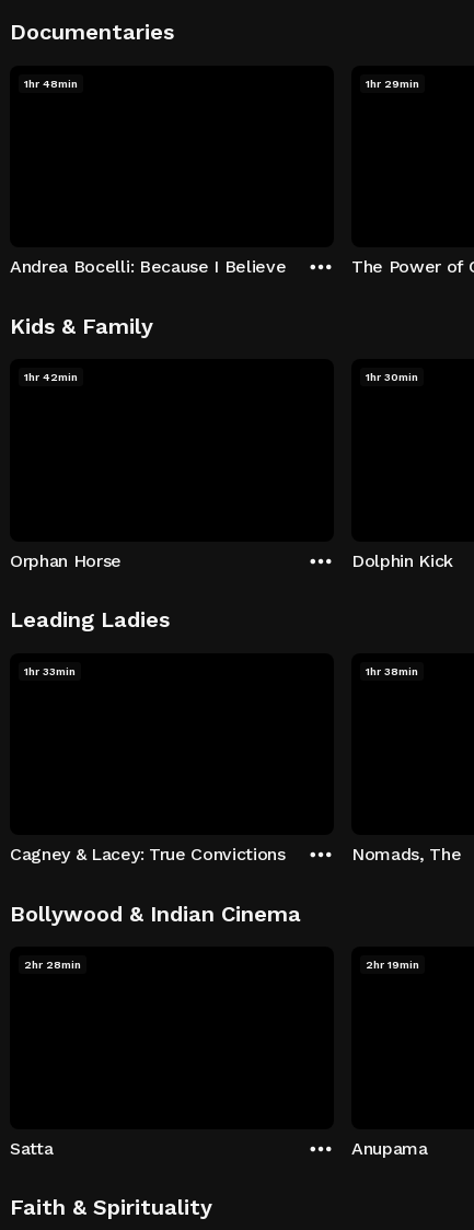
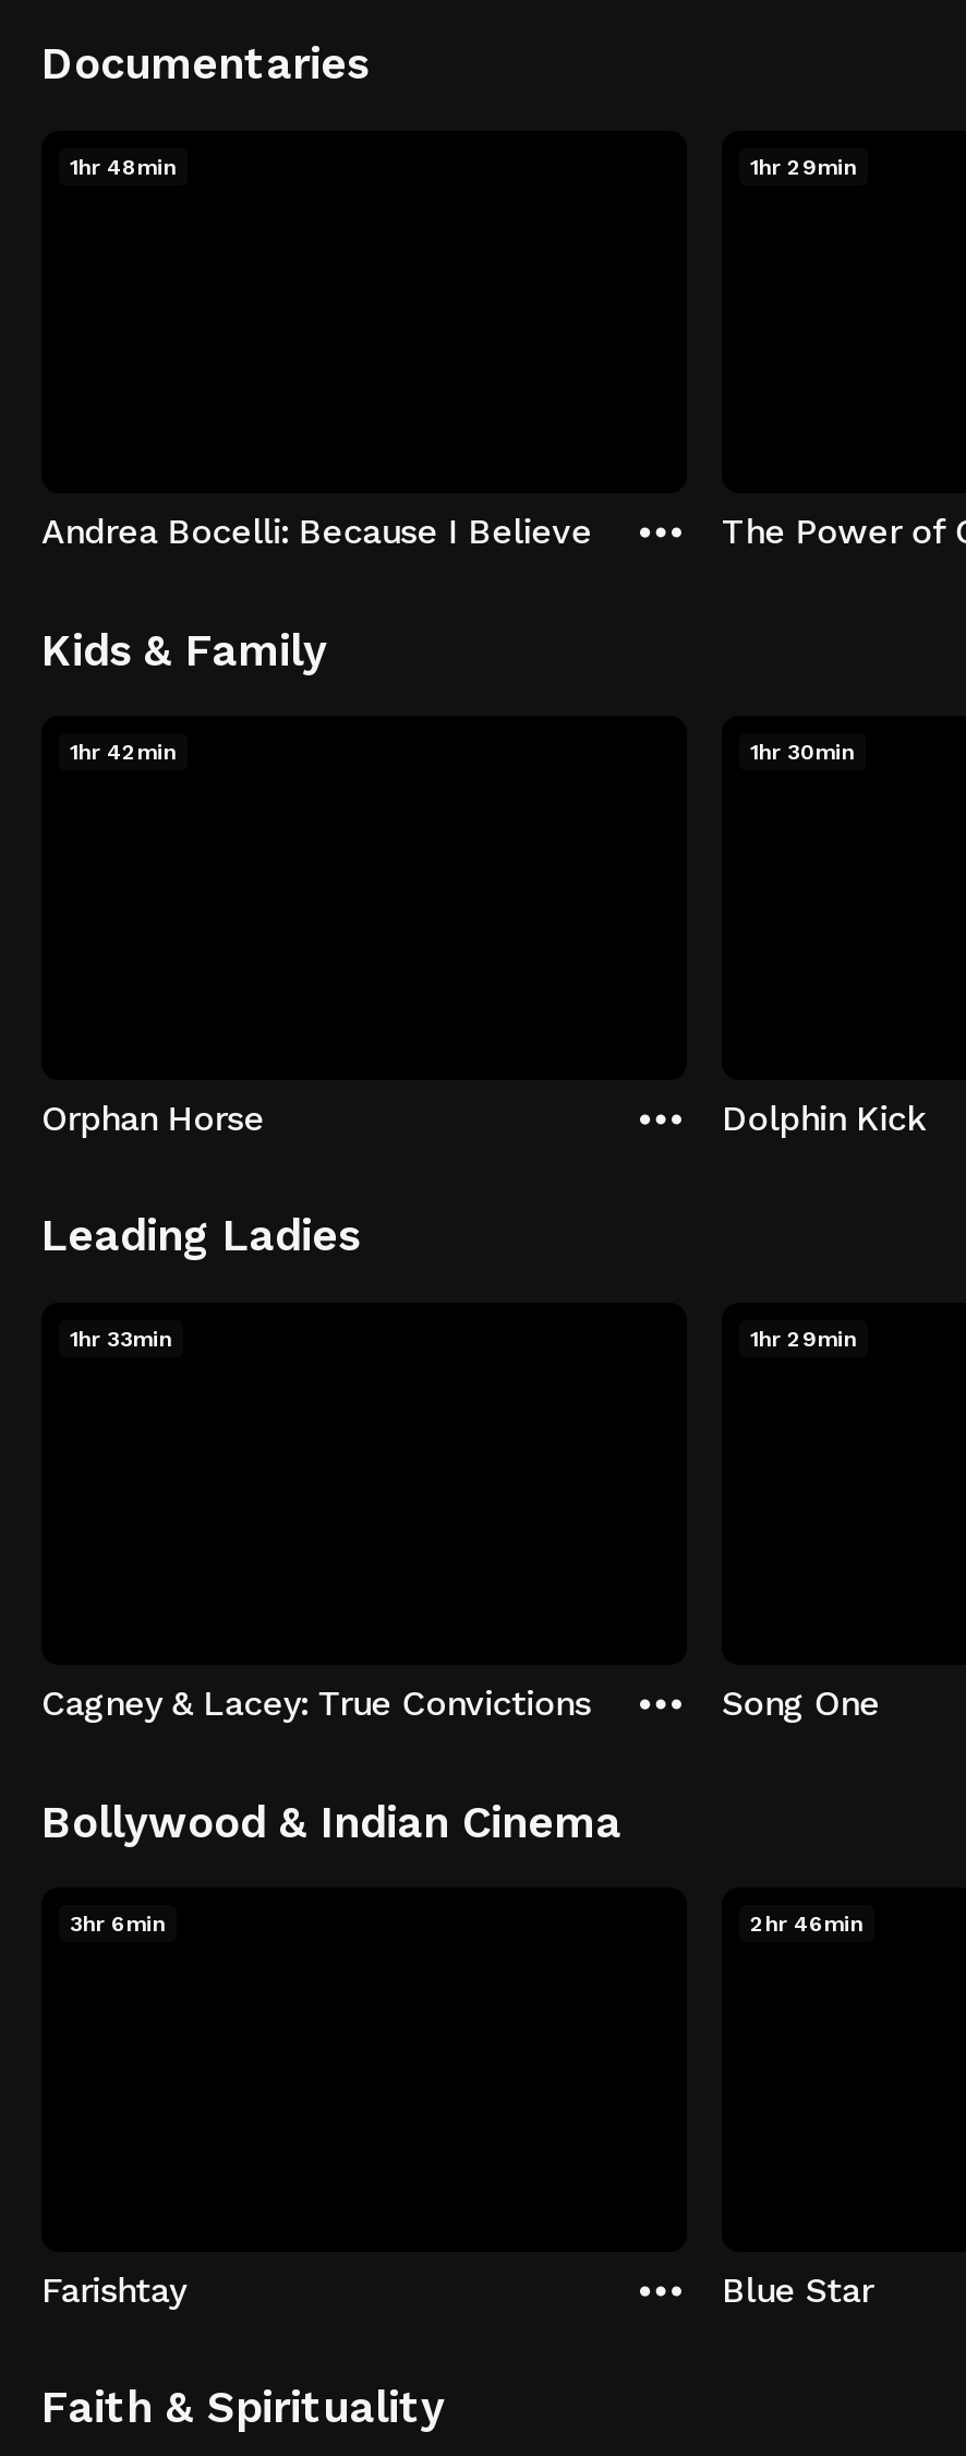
- 1hr 38min
+ 1hr 29min

- Nomads, The
+ Song One

- 2hr 28min
+ 3hr 6min

- 2hr 19min
+ 2hr 46min

- Satta
+ Farishtay

- Anupama
+ Blue Star
